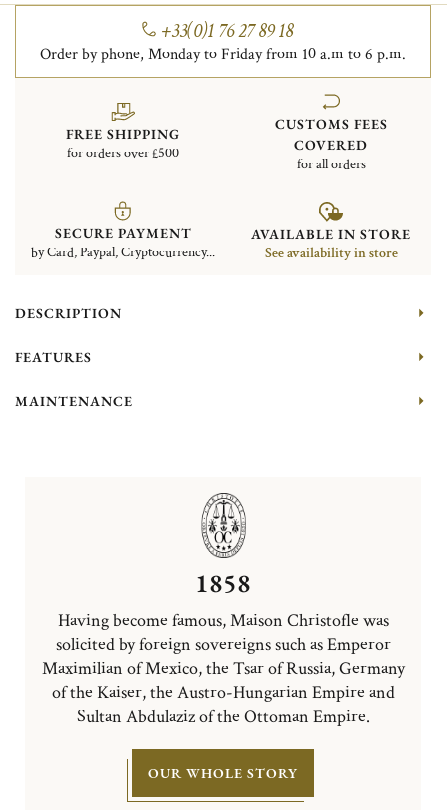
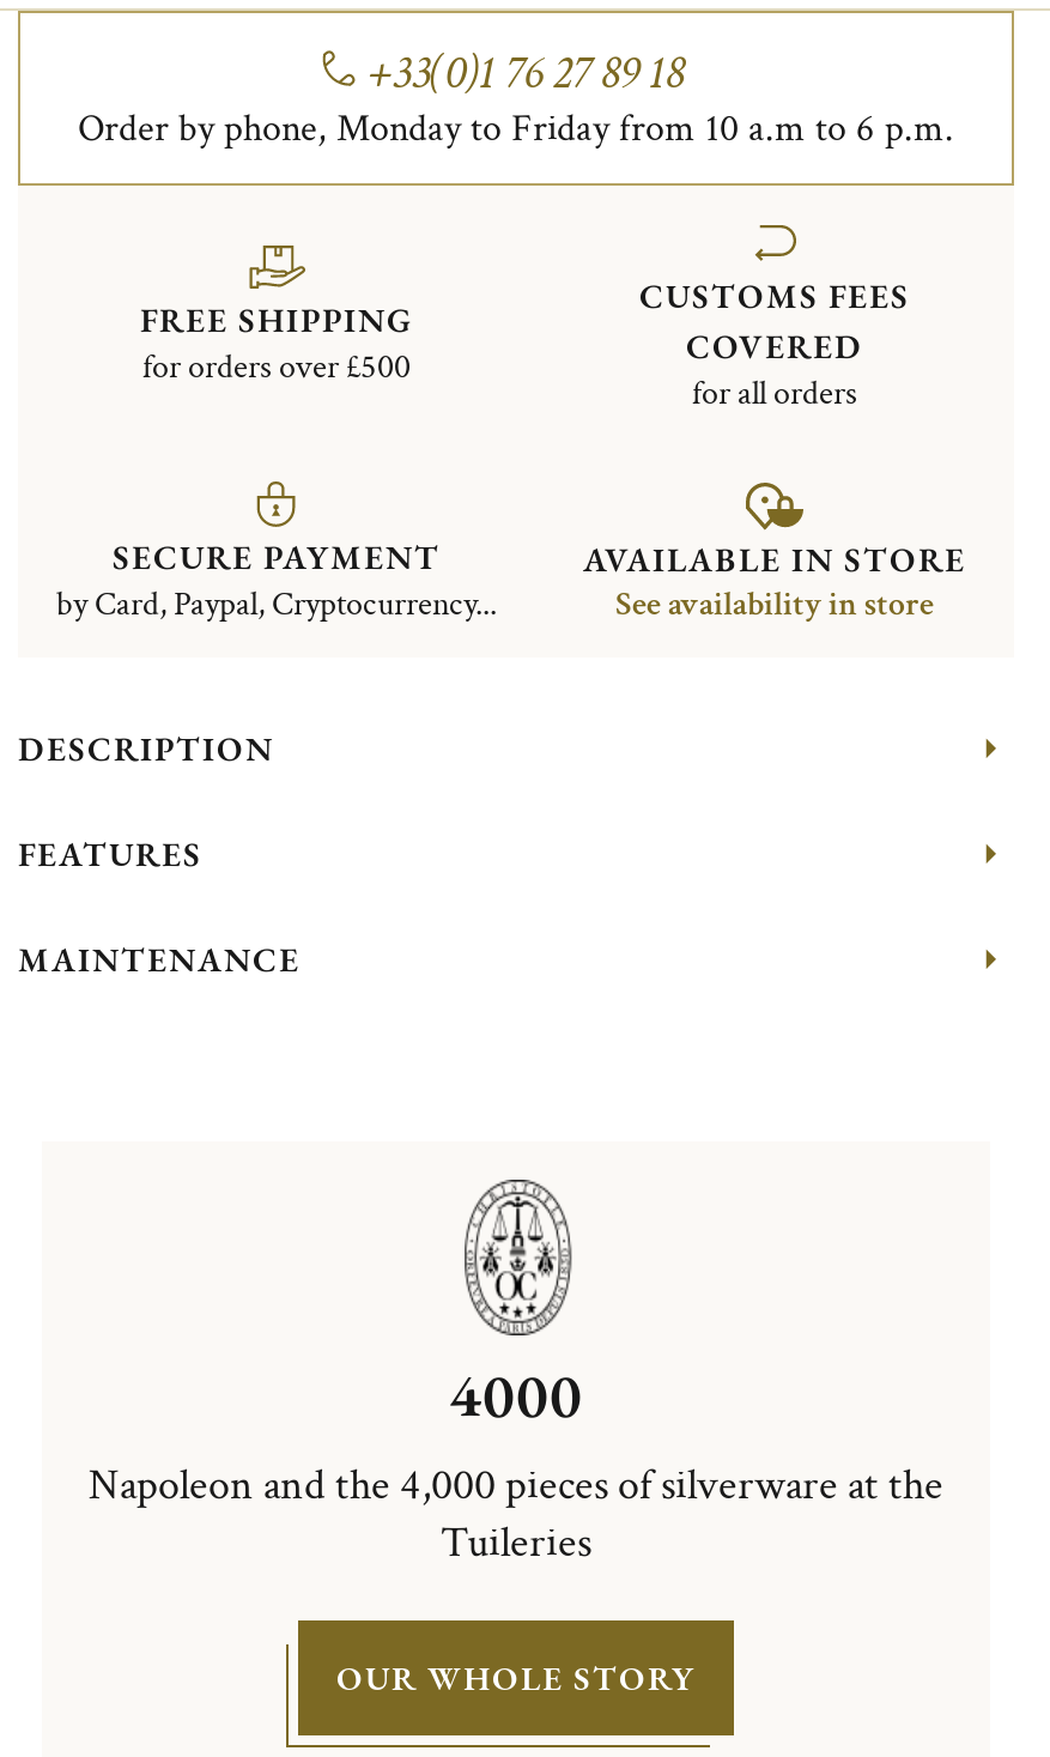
- 1858
- Having become famous, Maison Christofle was
- solicited by foreign sovereigns such as Emperor
- Maximilian of Mexico, the Tsar of Russia, Germany
- of the Kaiser, the Austro-Hungarian Empire and
- Sultan Abdulaziz of the Ottoman Empire.
+ 4000
+ Napoleon and the 4,000 pieces of silverware at the
+ Tuileries
